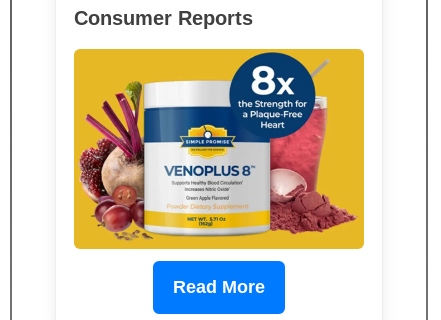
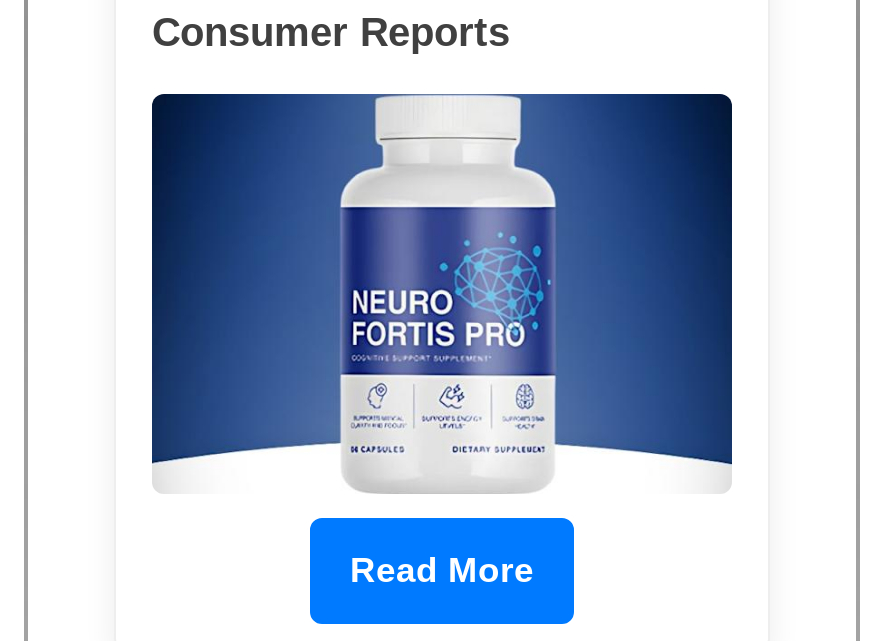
- [image]
+ [image]
